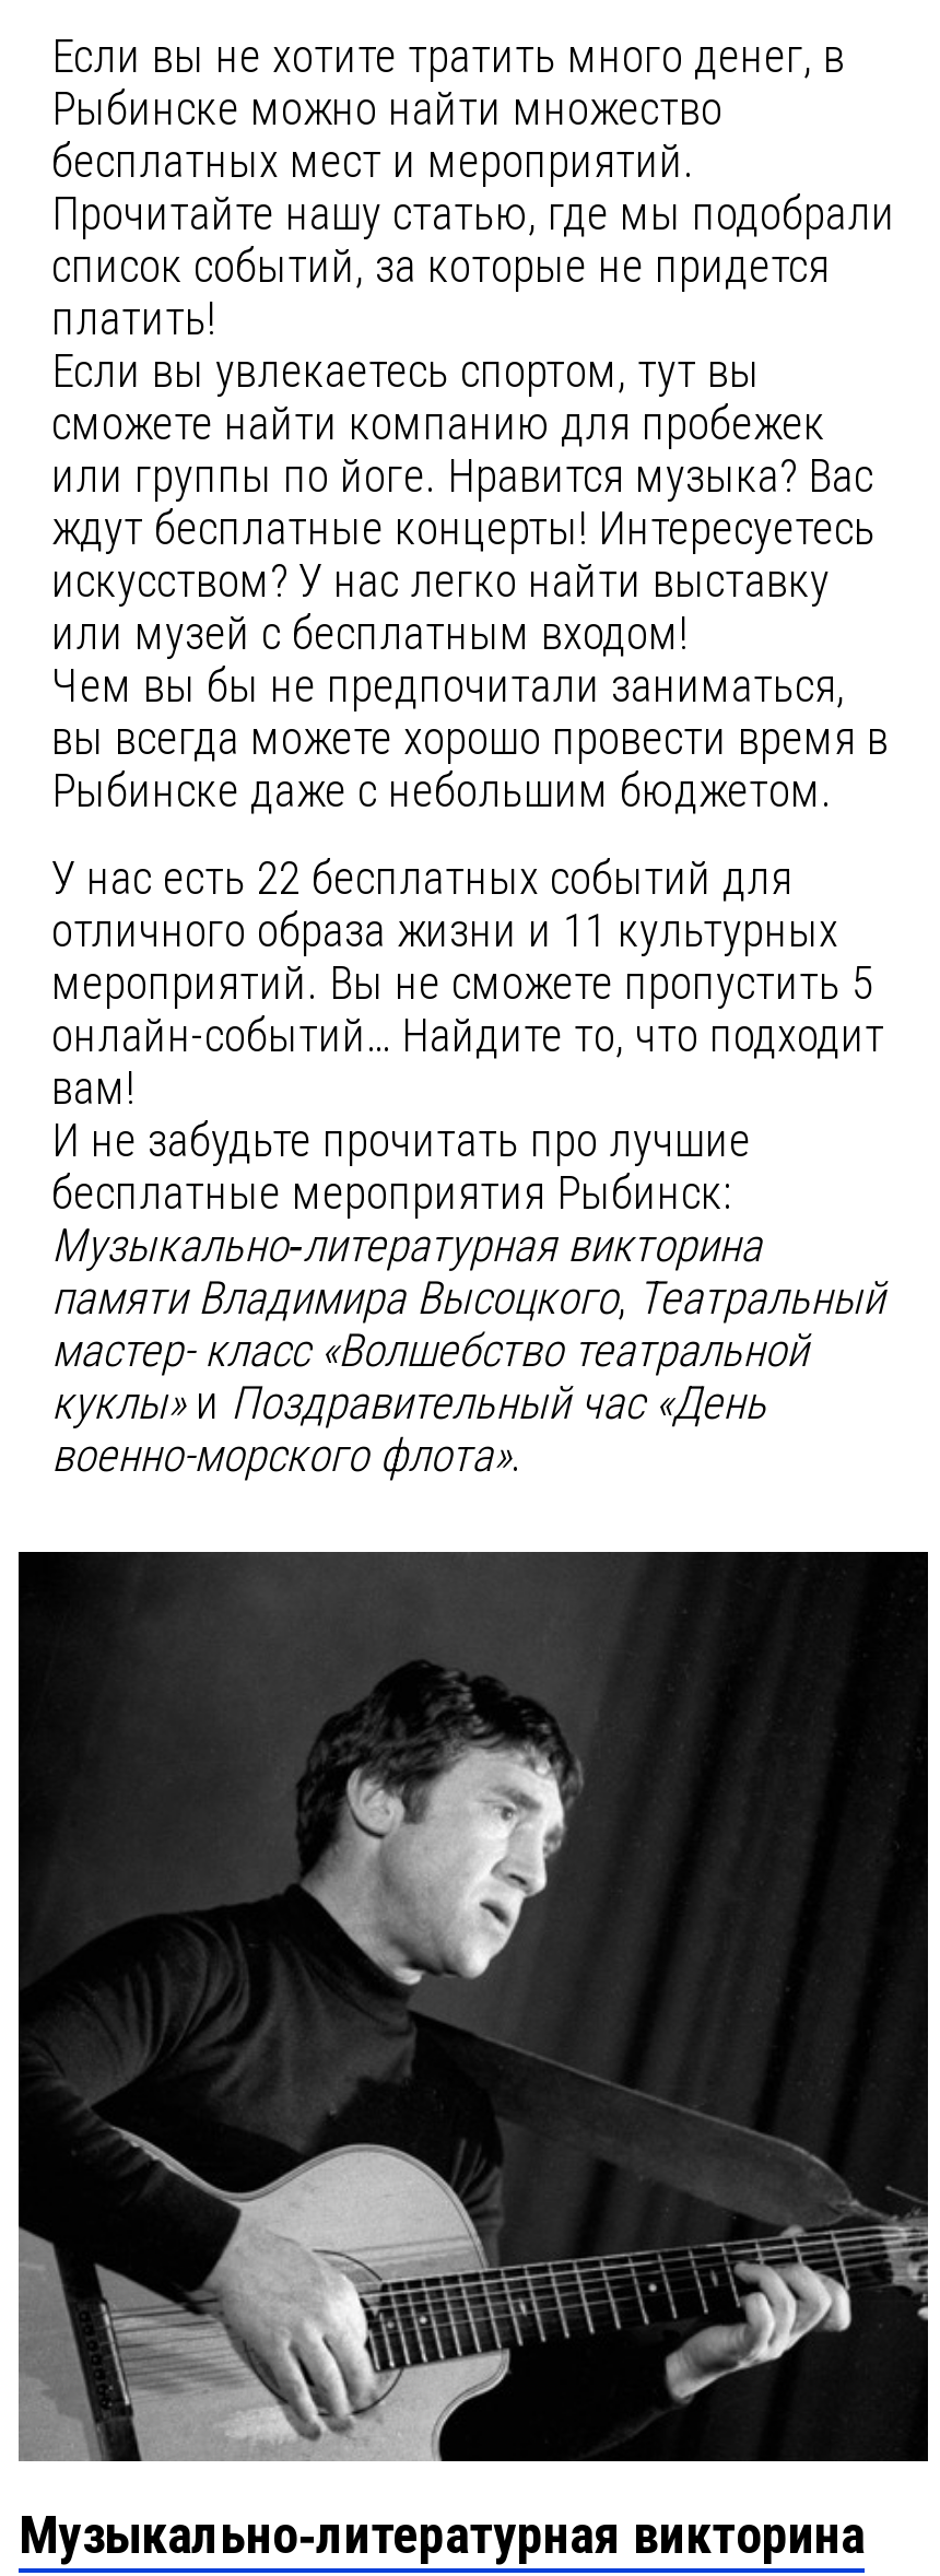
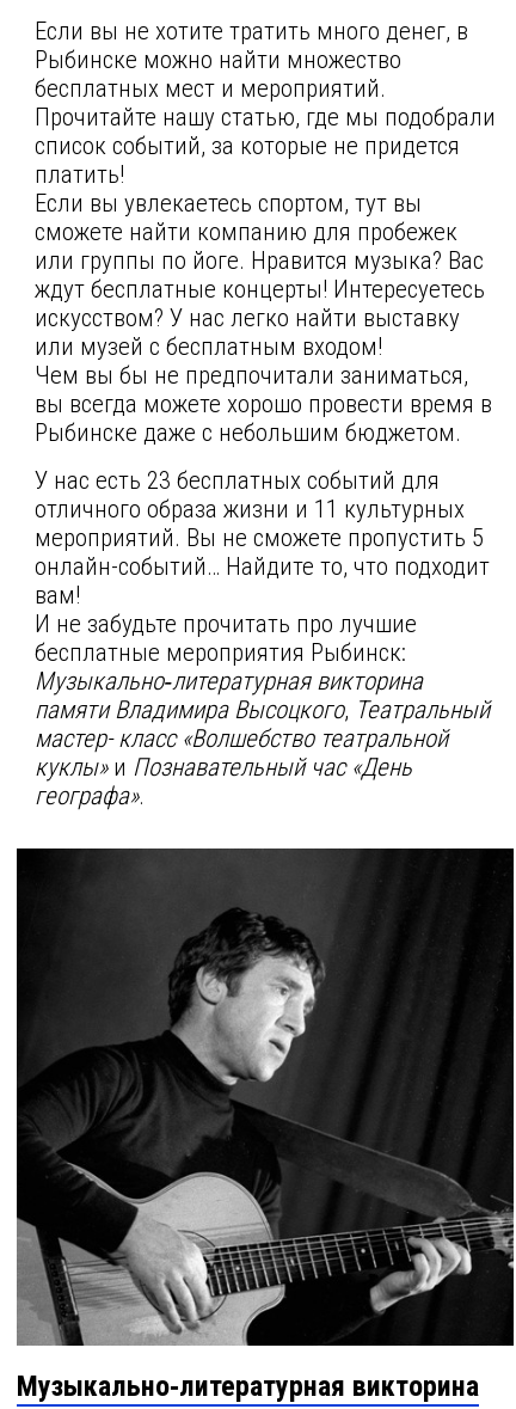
- У нас есть 22 бесплатных событий для
+ У нас есть 23 бесплатных событий для

- куклы» и Поздравительный час «День
- военно-морского флота».
+ куклы» и Познавательный час «День
+ географа».
